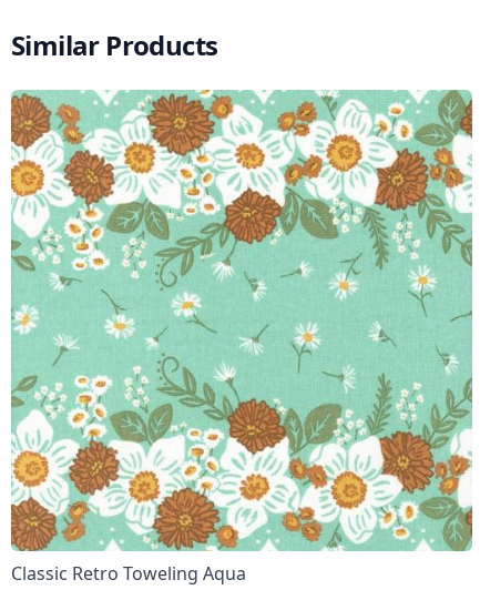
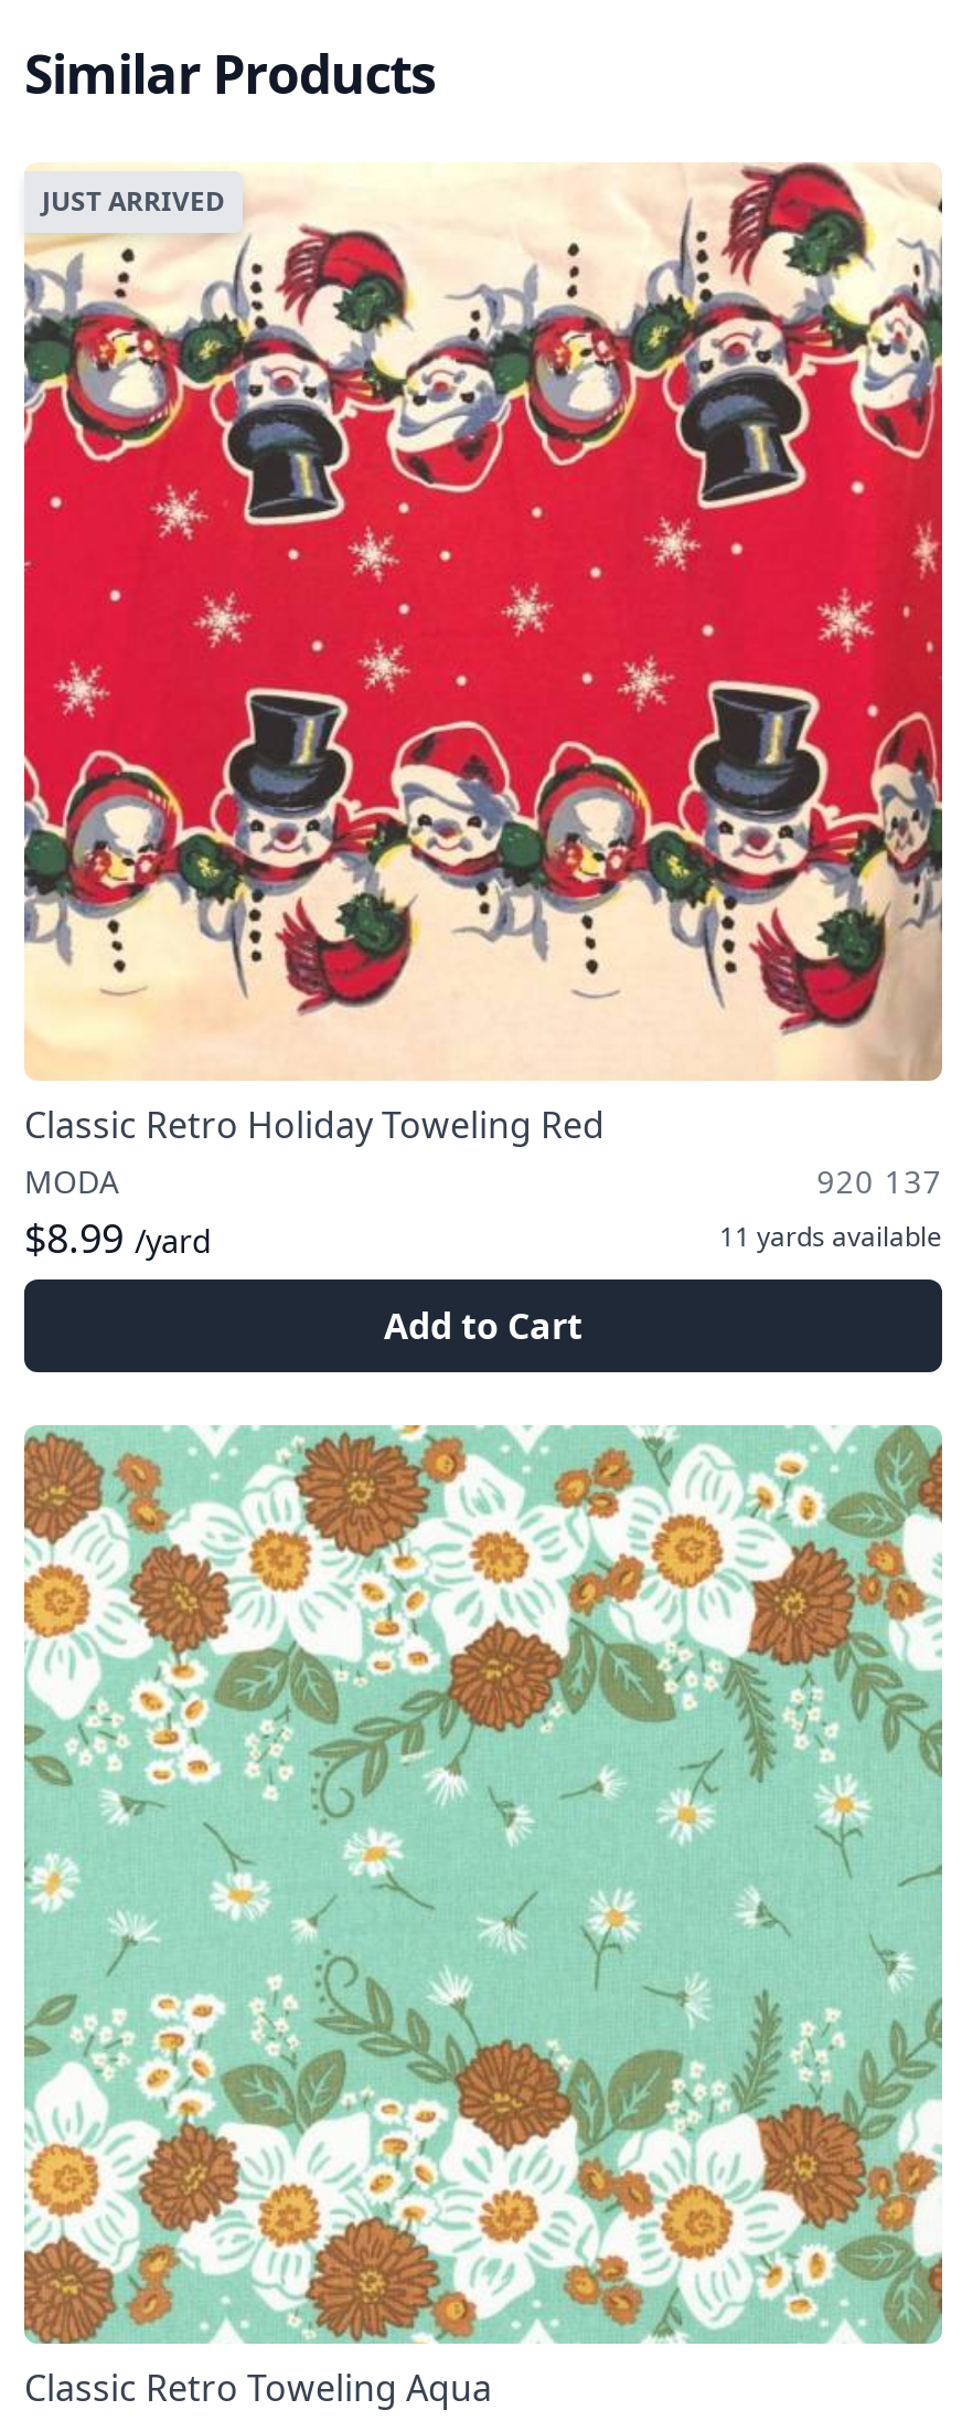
+ [image]
+ JUST ARRIVED

+ Classic Retro Holiday Toweling Red
+ MODA
+ 920 137
+ $8.99 /yard
+ 11 yards available
+ Add to Cart
